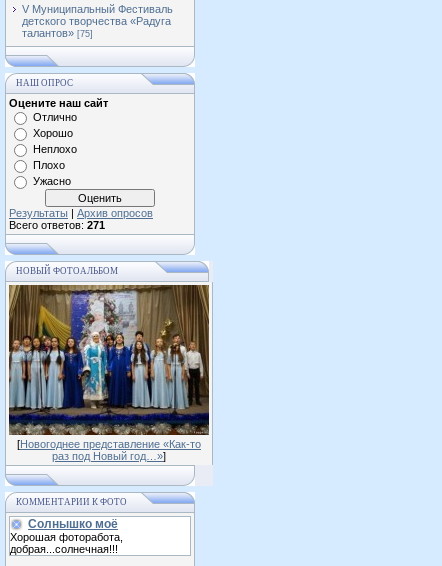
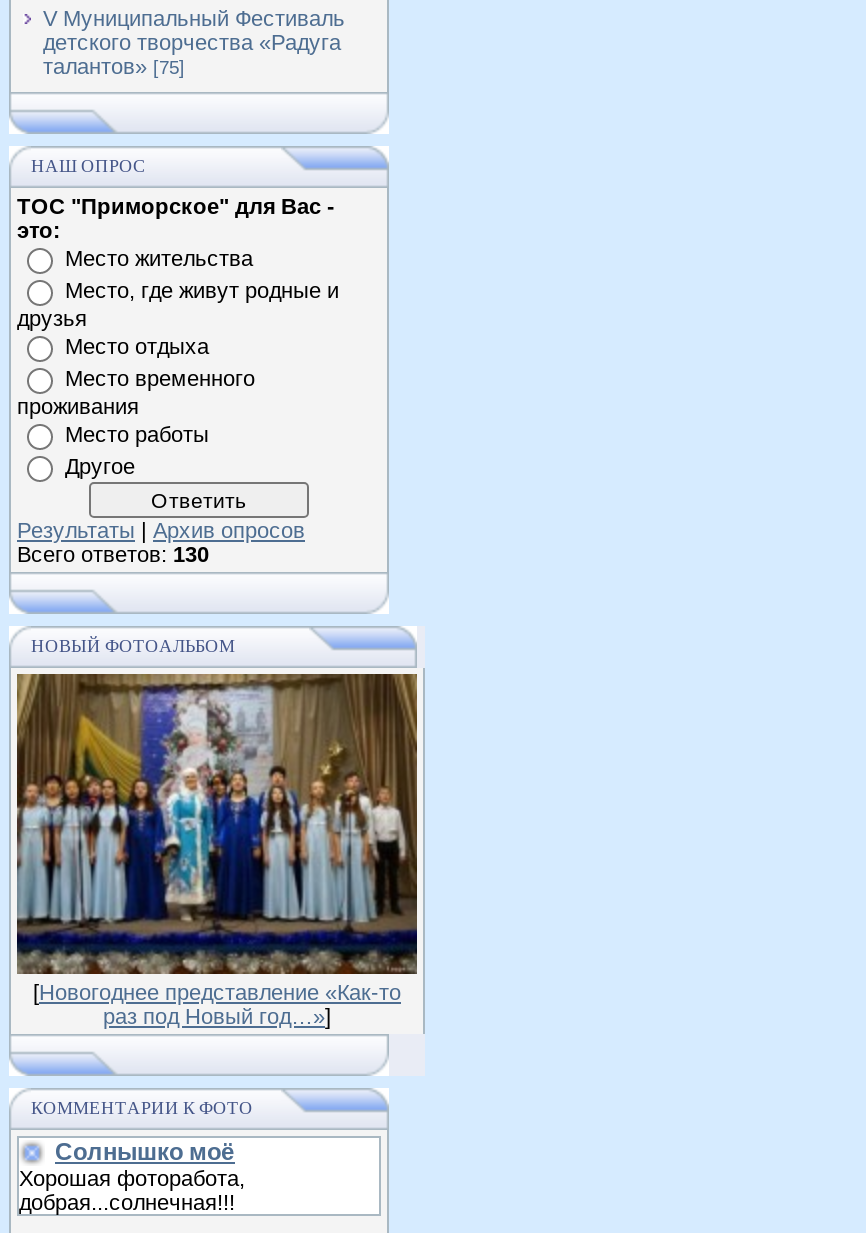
- Оцените наш сайт
- Отлично
- Хорошо
- Неплохо
- Плохо
- Ужасно
+ ТОС "Приморское" для Вас -
+ это:
+ Место жительства
+ Место, где живут родные и
+ друзья
+ Место отдыха
+ Место временного
+ проживания
+ Место работы
+ Другое

- Всего ответов:271
+ Всего ответов:130
